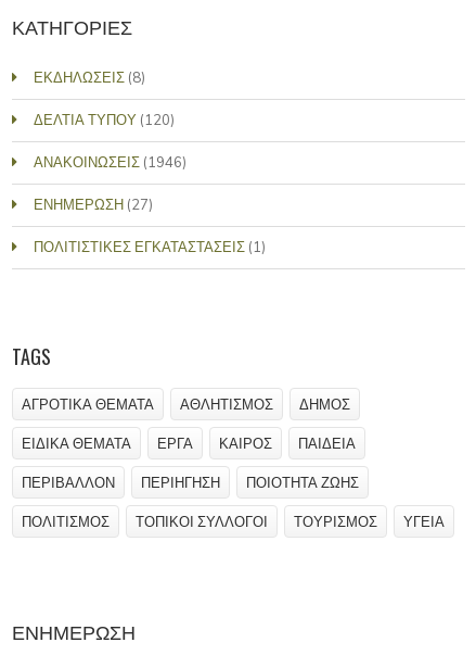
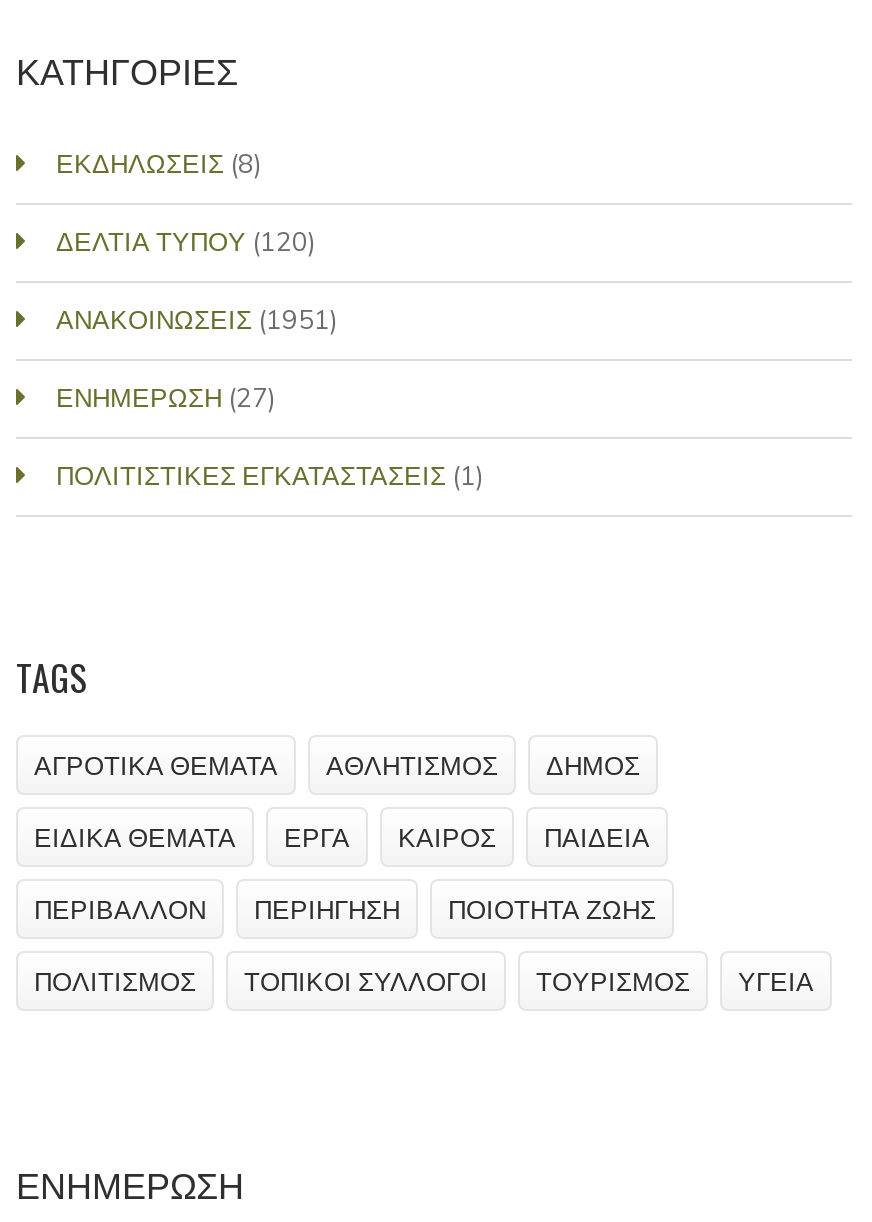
- ΑΝΑΚΟΙΝΩΣΕΙΣ (1946)
+ ΑΝΑΚΟΙΝΩΣΕΙΣ (1951)
